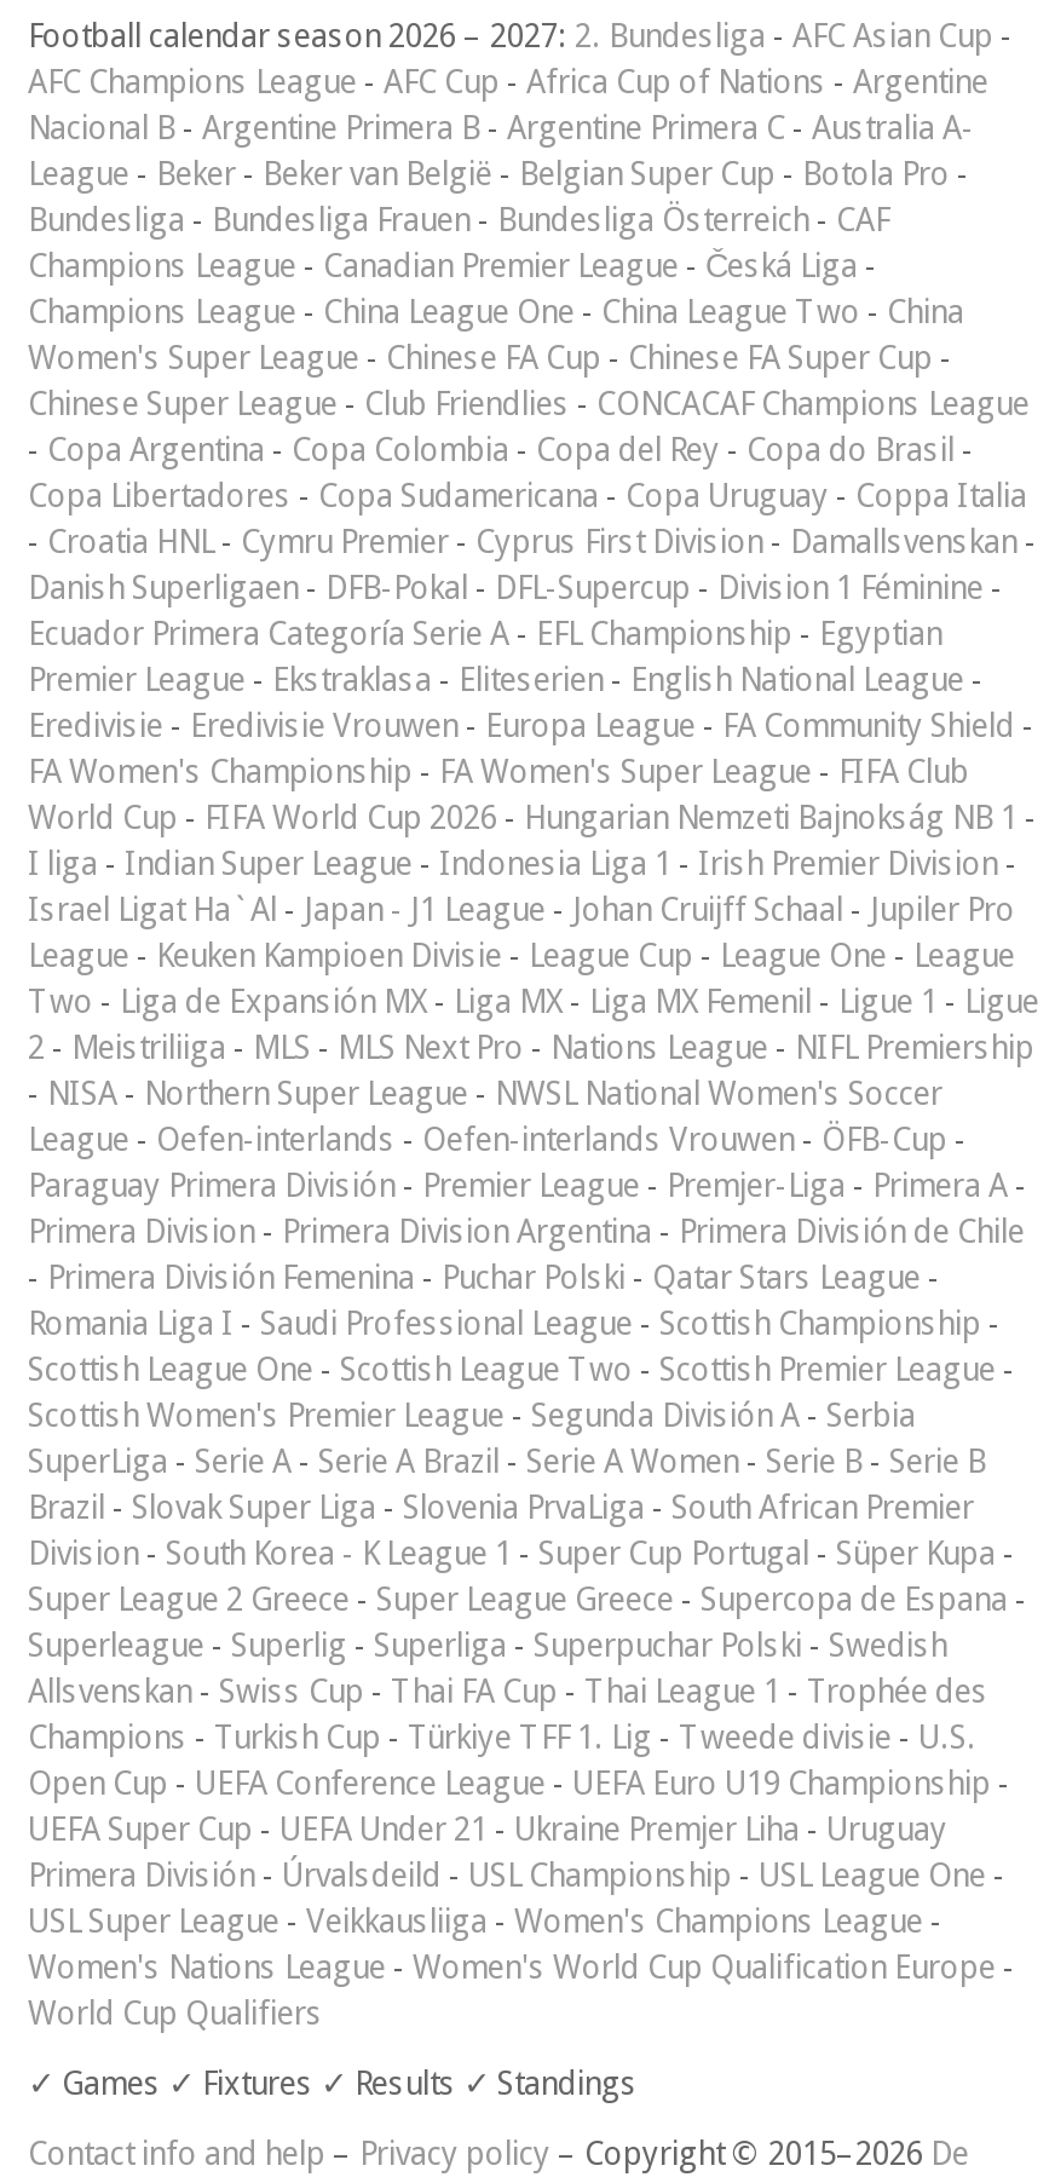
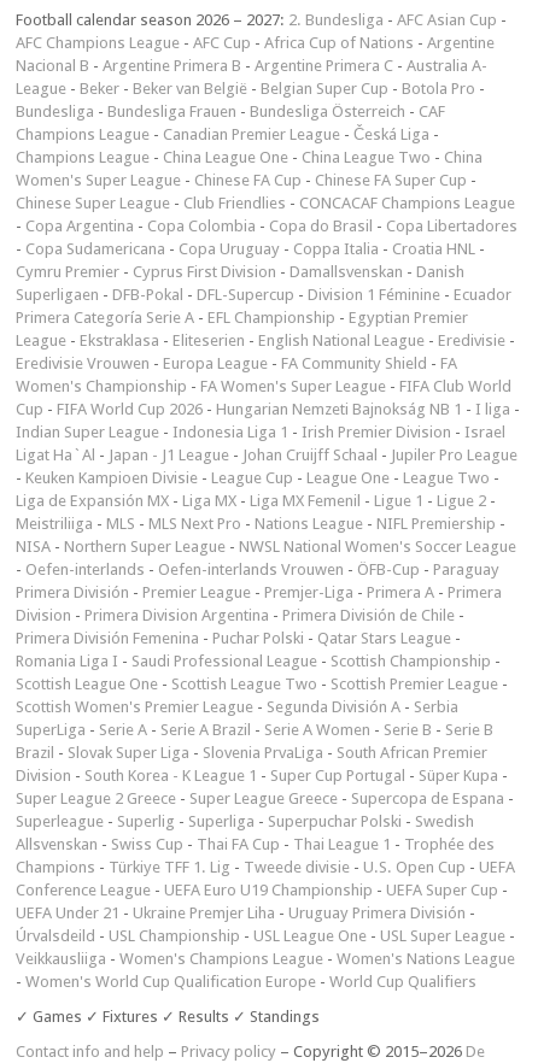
- - Copa Argentina - Copa Colombia - Copa del Rey - Copa do Brasil -
- Copa Libertadores - Copa Sudamericana - Copa Uruguay - Coppa Italia
- - Croatia HNL - Cymru Premier - Cyprus First Division - Damallsvenskan -
- Danish Superligaen - DFB-Pokal - DFL-Supercup - Division 1 Féminine -
- Ecuador Primera Categoría Serie A - EFL Championship - Egyptian
- Premier League - Ekstraklasa - Eliteserien - English National League -
- Eredivisie - Eredivisie Vrouwen - Europa League - FA Community Shield -
- FA Women's Championship - FA Women's Super League - FIFA Club
- World Cup - FIFA World Cup 2026 - Hungarian Nemzeti Bajnokság NB 1 -
- I liga - Indian Super League - Indonesia Liga 1 - Irish Premier Division -
- Israel Ligat Ha`Al - Japan - J1 League - Johan Cruijff Schaal - Jupiler Pro
- League - Keuken Kampioen Divisie - League Cup - League One - League
- Two - Liga de Expansión MX - Liga MX - Liga MX Femenil - Ligue 1 - Ligue
- 2 - Meistriliiga - MLS - MLS Next Pro - Nations League - NIFL Premiership
- - NISA - Northern Super League - NWSL National Women's Soccer
- League - Oefen-interlands - Oefen-interlands Vrouwen - ÖFB-Cup -
- Paraguay Primera División - Premier League - Premjer-Liga - Primera A -
- Primera Division - Primera Division Argentina - Primera División de Chile
- - Primera División Femenina - Puchar Polski - Qatar Stars League -
+ - Copa Argentina - Copa Colombia - Copa do Brasil - Copa Libertadores
+ - Copa Sudamericana - Copa Uruguay - Coppa Italia - Croatia HNL -
+ Cymru Premier - Cyprus First Division - Damallsvenskan - Danish
+ Superligaen - DFB-Pokal - DFL-Supercup - Division 1 Féminine - Ecuador
+ Primera Categoría Serie A - EFL Championship - Egyptian Premier
+ League - Ekstraklasa - Eliteserien - English National League - Eredivisie -
+ Eredivisie Vrouwen - Europa League - FA Community Shield - FA
+ Women's Championship - FA Women's Super League - FIFA Club World
+ Cup - FIFA World Cup 2026 - Hungarian Nemzeti Bajnokság NB 1 - I liga -
+ Indian Super League - Indonesia Liga 1 - Irish Premier Division - Israel
+ Ligat Ha`Al - Japan - J1 League - Johan Cruijff Schaal - Jupiler Pro League
+ - Keuken Kampioen Divisie - League Cup - League One - League Two -
+ Liga de Expansión MX - Liga MX - Liga MX Femenil - Ligue 1 - Ligue 2 -
+ Meistriliiga - MLS - MLS Next Pro - Nations League - NIFL Premiership -
+ NISA - Northern Super League - NWSL National Women's Soccer League
+ - Oefen-interlands - Oefen-interlands Vrouwen - ÖFB-Cup - Paraguay
+ Primera División - Premier League - Premjer-Liga - Primera A - Primera
+ Division - Primera Division Argentina - Primera División de Chile -
+ Primera División Femenina - Puchar Polski - Qatar Stars League -

- Champions - Turkish Cup - Türkiye TFF 1. Lig - Tweede divisie - U.S.
- Open Cup - UEFA Conference League - UEFA Euro U19 Championship -
- UEFA Super Cup - UEFA Under 21 - Ukraine Premjer Liha - Uruguay
- Primera División - Úrvalsdeild - USL Championship - USL League One -
- USL Super League - Veikkausliiga - Women's Champions League -
- Women's Nations League - Women's World Cup Qualification Europe -
- World Cup Qualifiers
+ Champions - Türkiye TFF 1. Lig - Tweede divisie - U.S. Open Cup - UEFA
+ Conference League - UEFA Euro U19 Championship - UEFA Super Cup -
+ UEFA Under 21 - Ukraine Premjer Liha - Uruguay Primera División -
+ Úrvalsdeild - USL Championship - USL League One - USL Super League -
+ Veikkausliiga - Women's Champions League - Women's Nations League
+ - Women's World Cup Qualification Europe - World Cup Qualifiers
